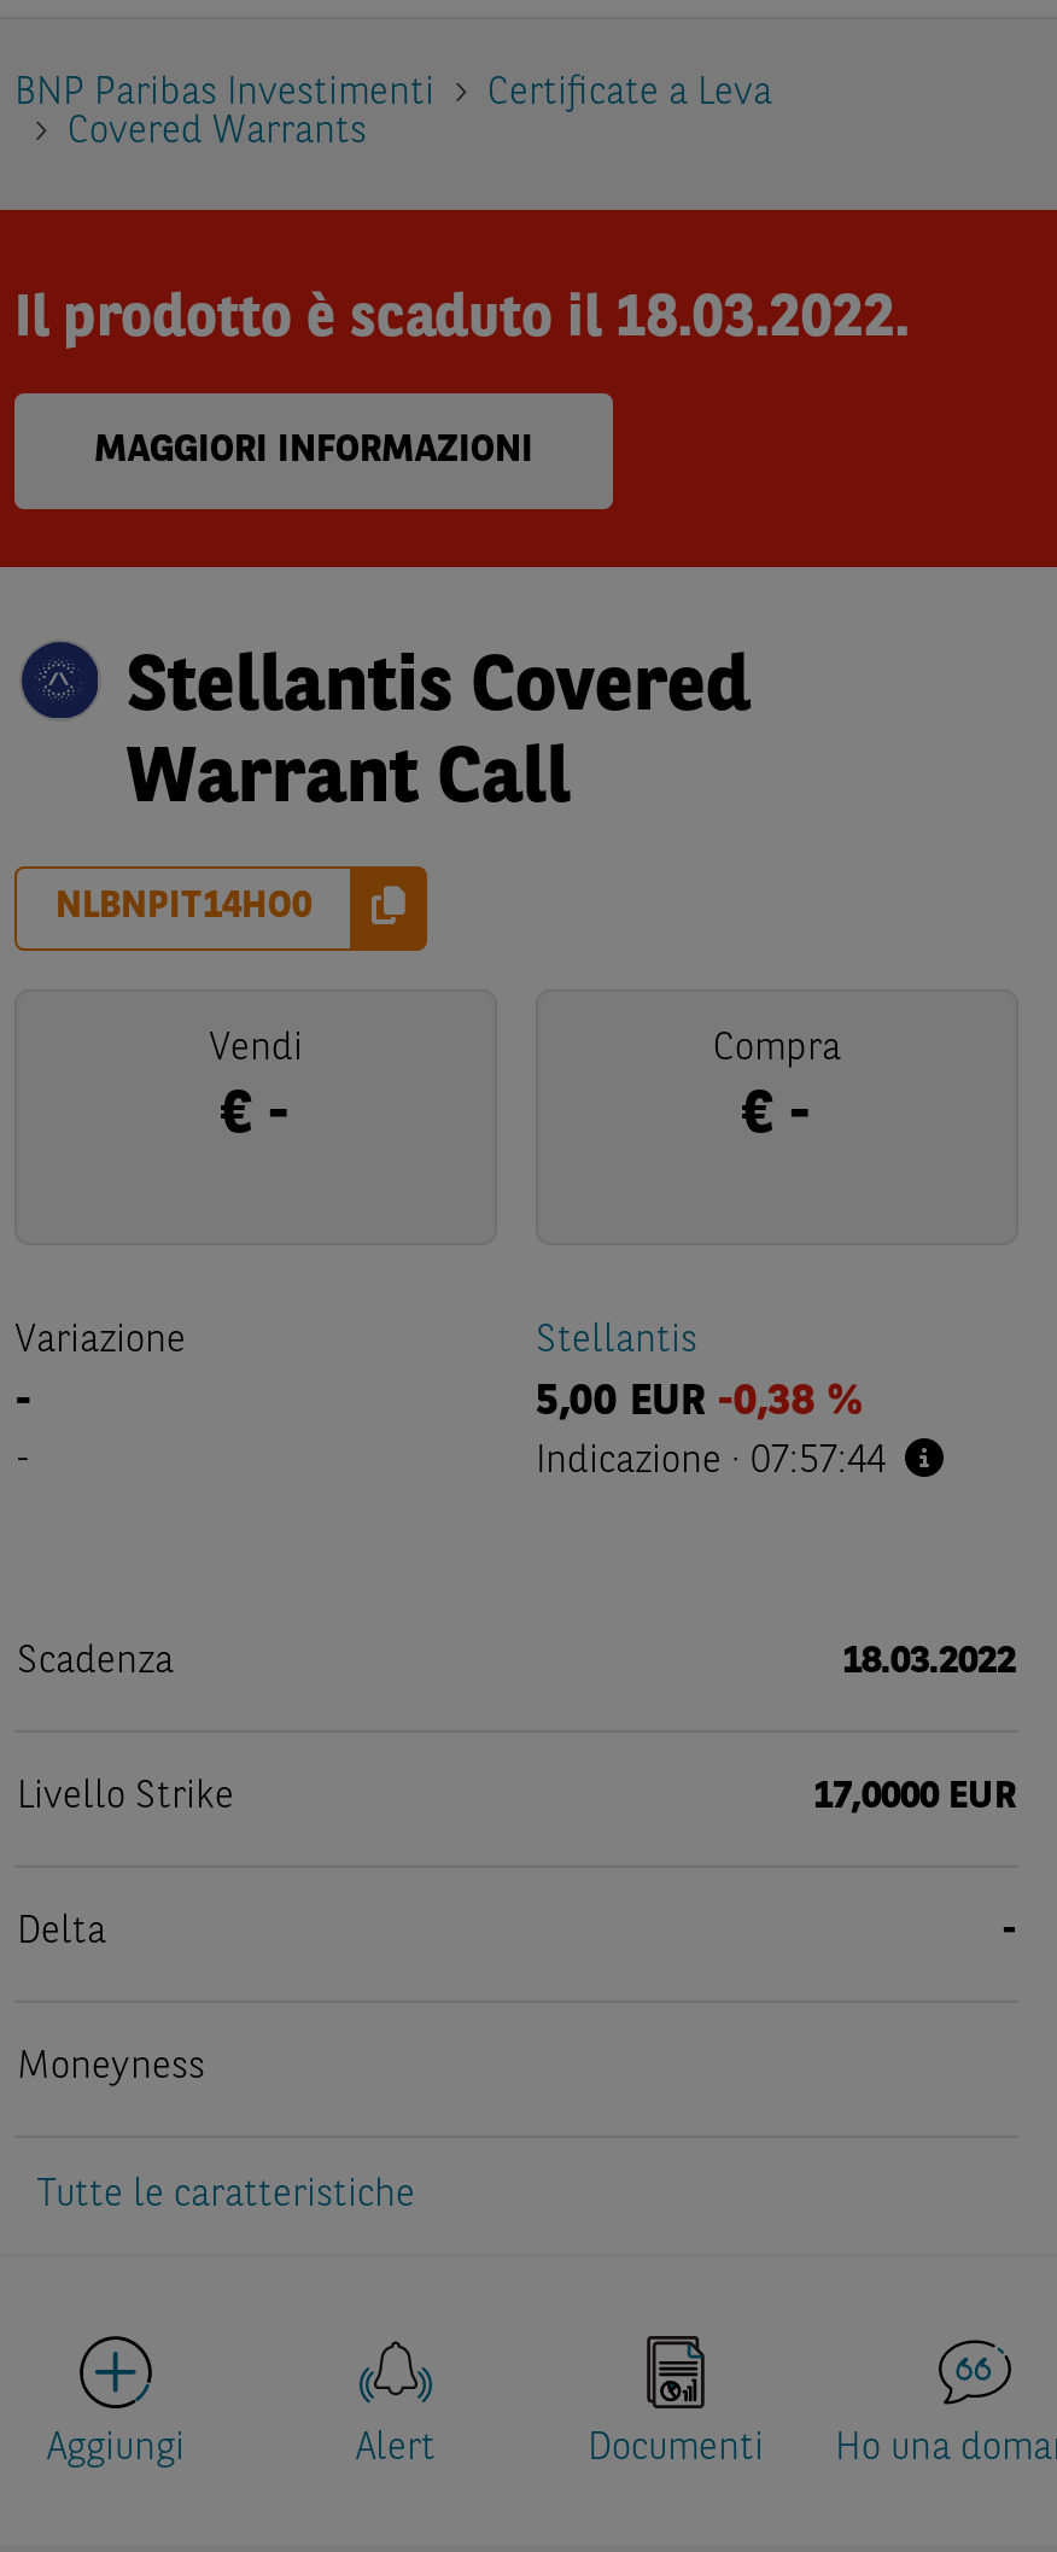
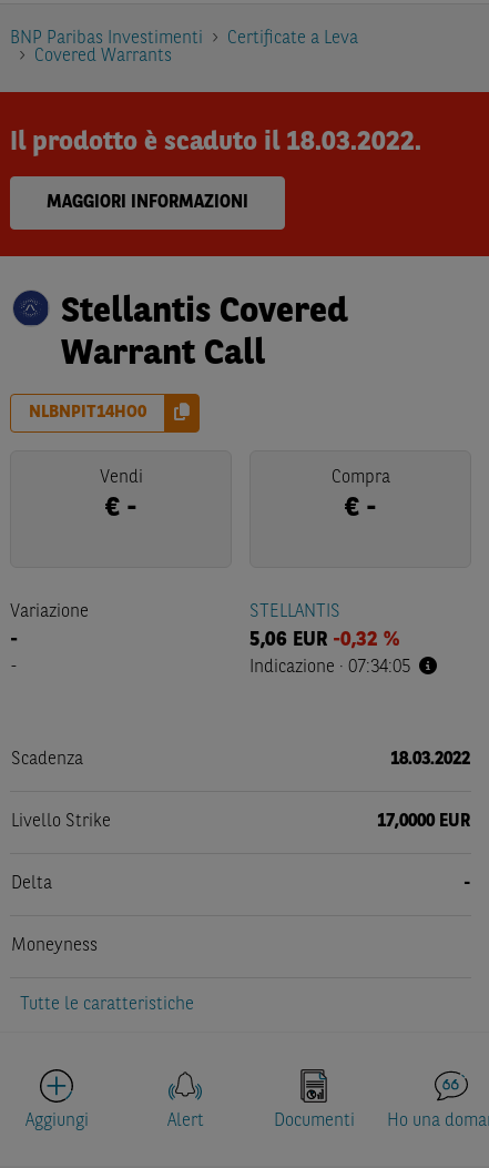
- Stellantis
- 5,00 EUR -0,38 %
- Indicazione · 07:57:44
+ STELLANTIS
+ 5,06 EUR -0,32 %
+ Indicazione · 07:34:05
